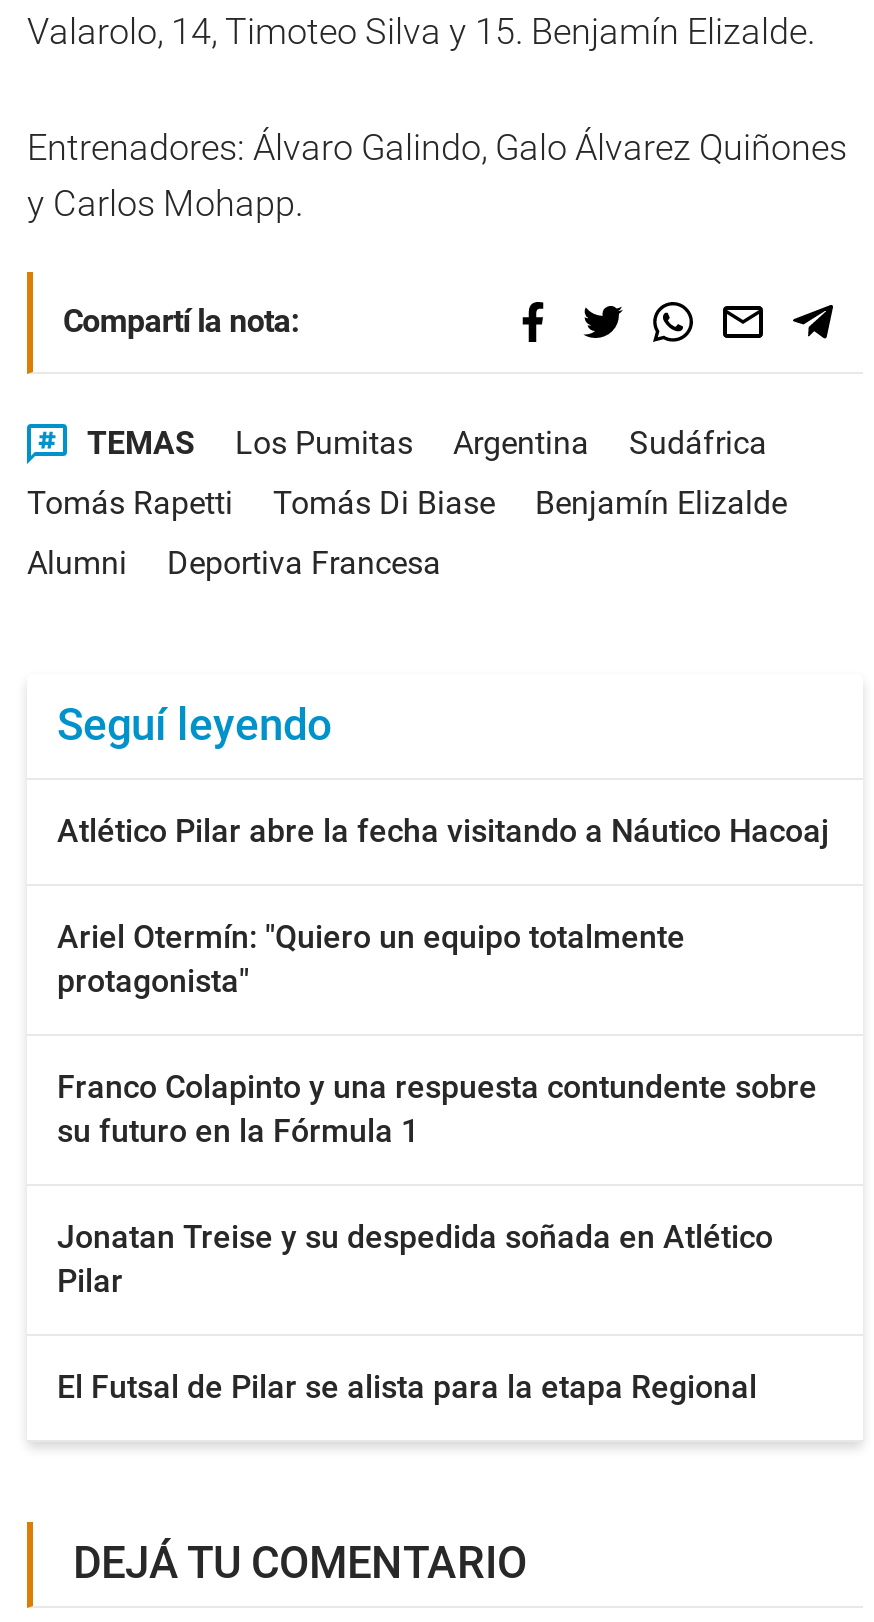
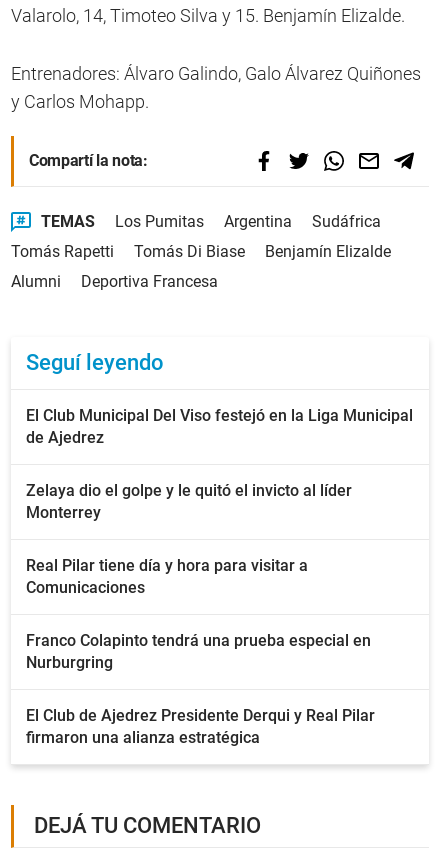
- Atlético Pilar abre la fecha visitando a Náutico Hacoaj
+ El Club Municipal Del Viso festejó en la Liga Municipal
+ de Ajedrez

- Ariel Otermín: "Quiero un equipo totalmente
- protagonista"
+ Zelaya dio el golpe y le quitó el invicto al líder
+ Monterrey

- Franco Colapinto y una respuesta contundente sobre
- su futuro en la Fórmula 1
+ Real Pilar tiene día y hora para visitar a
+ Comunicaciones

- Jonatan Treise y su despedida soñada en Atlético
- Pilar
+ Franco Colapinto tendrá una prueba especial en
+ Nurburgring

- El Futsal de Pilar se alista para la etapa Regional
+ El Club de Ajedrez Presidente Derqui y Real Pilar
+ firmaron una alianza estratégica
